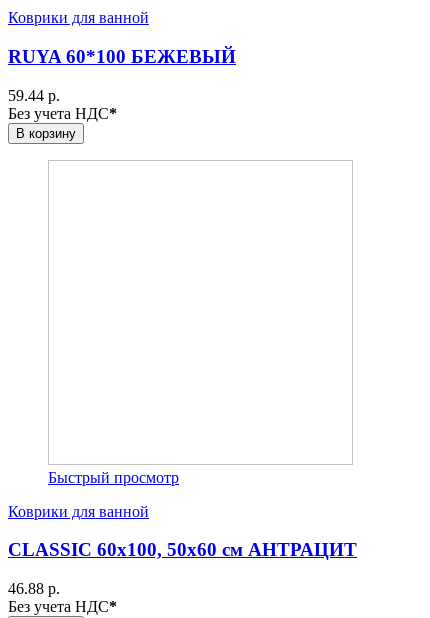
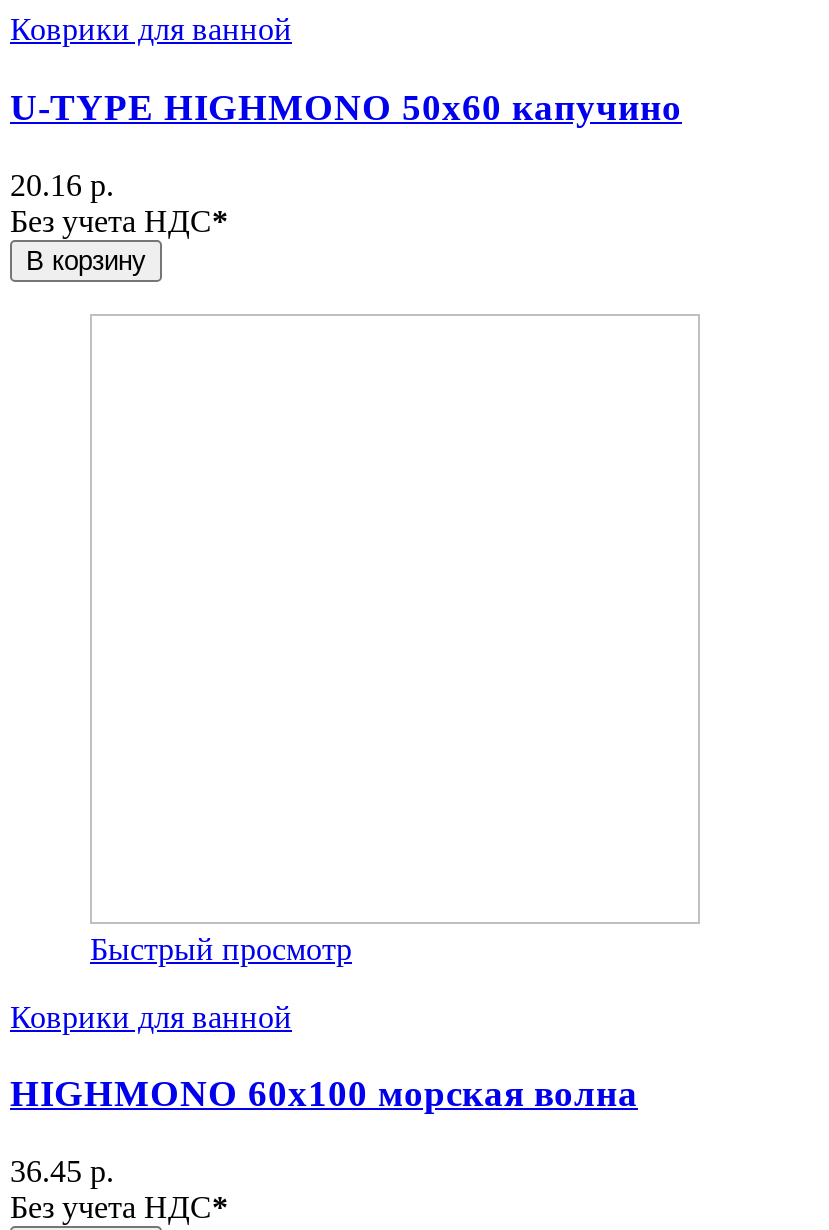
- RUYA 60*100 БЕЖЕВЫЙ
+ U-TYPE HIGHMONO 50х60 капучино

- 59.44 р.
+ 20.16 р.

- CLASSIC 60х100, 50х60 см АНТРАЦИТ
+ HIGHMONO 60х100 морская волна

- 46.88 р.
+ 36.45 р.
